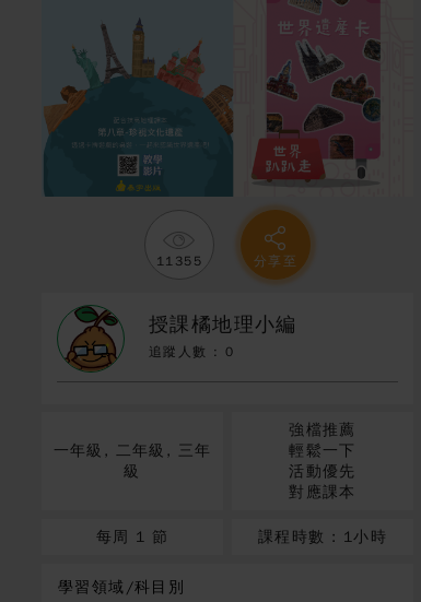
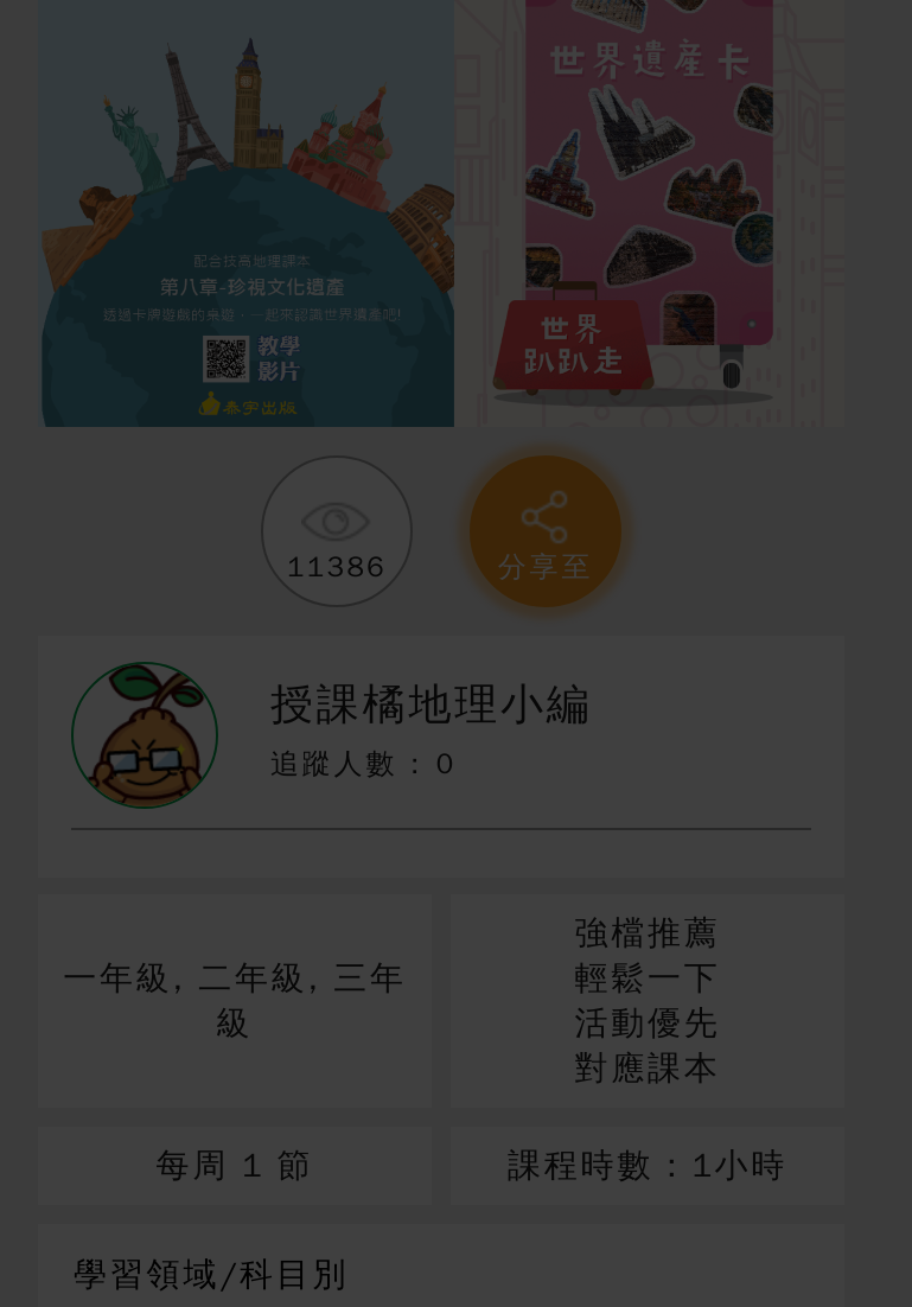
- 11355
+ 11386
